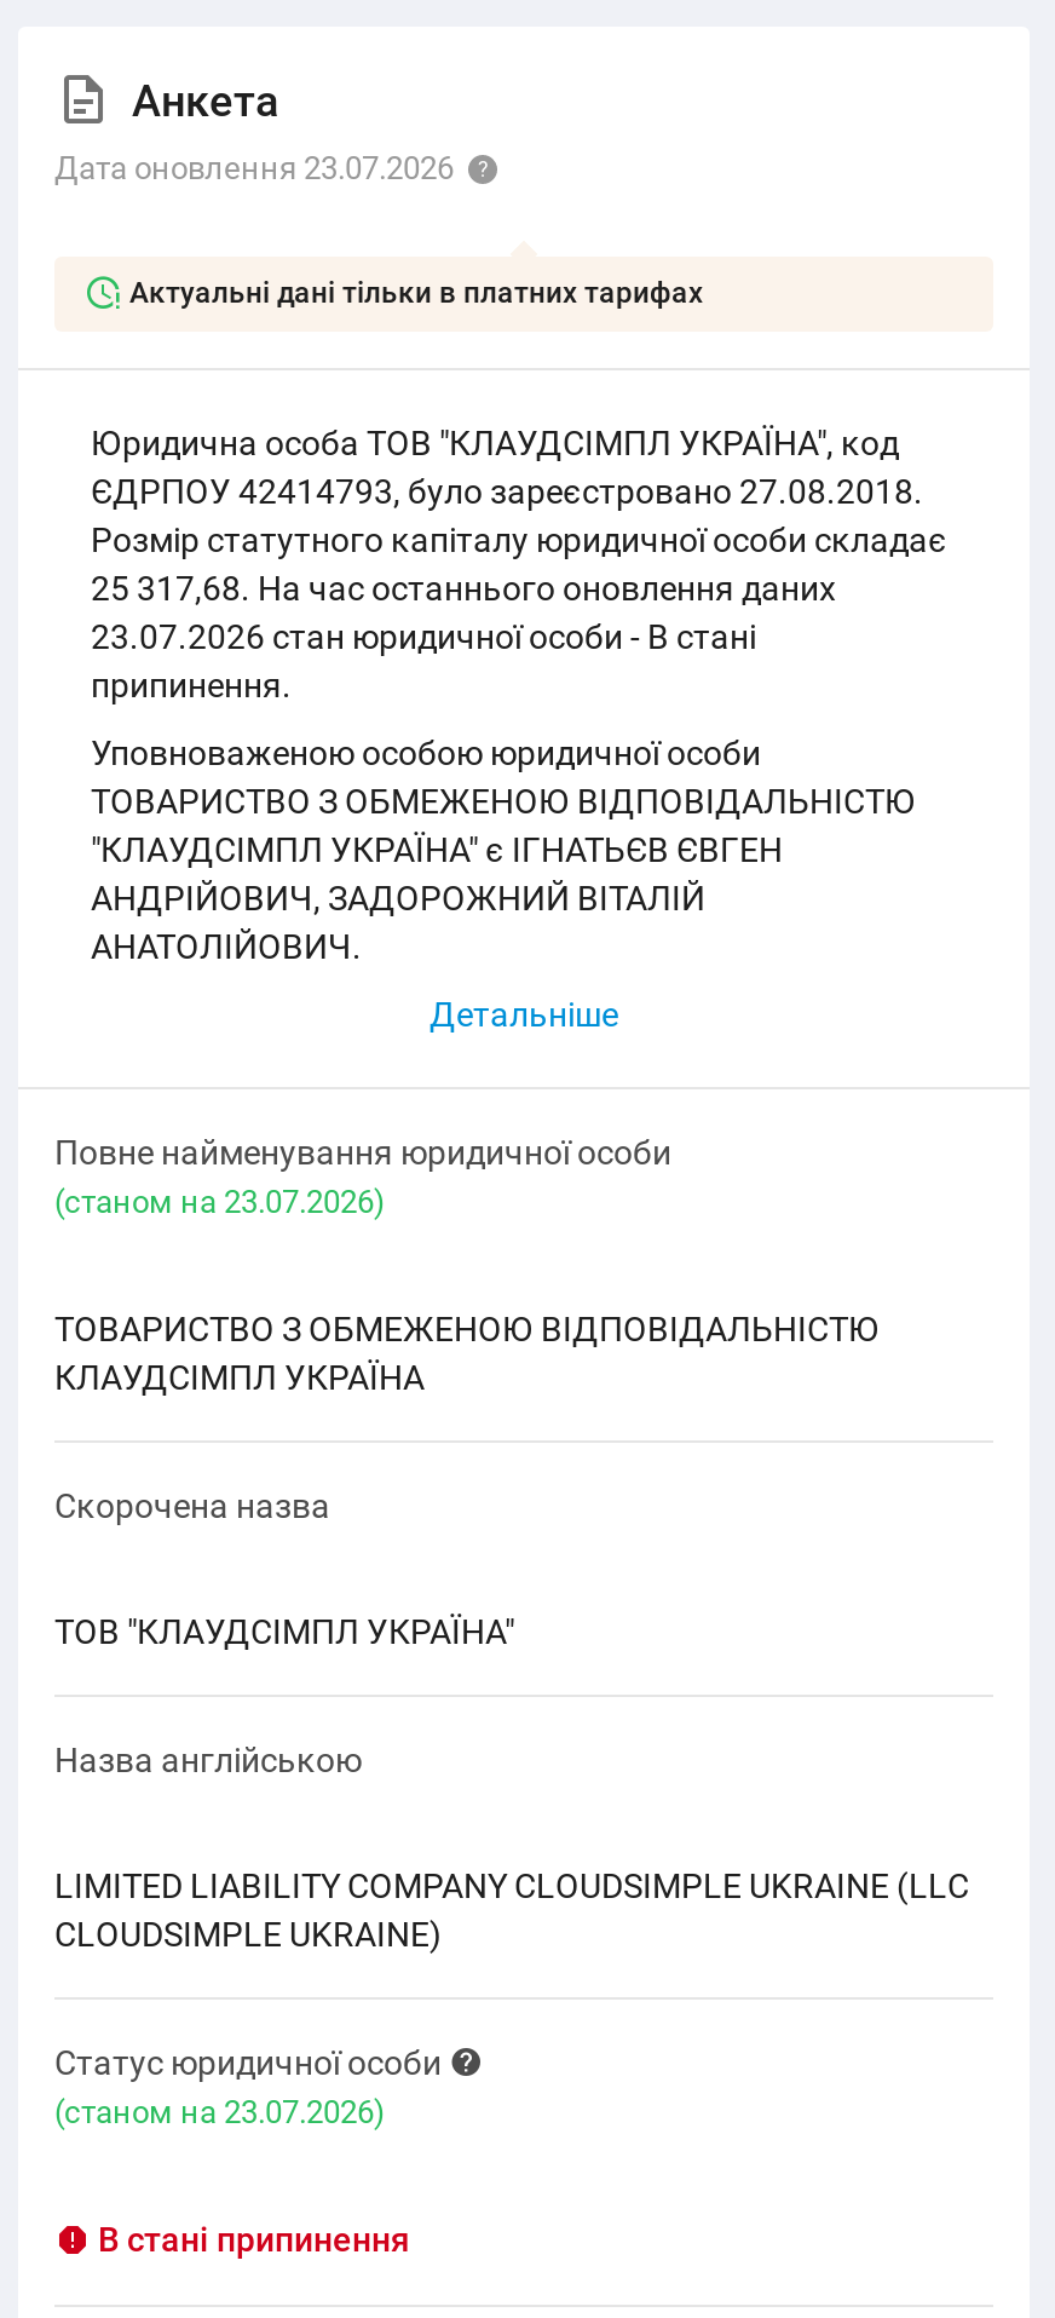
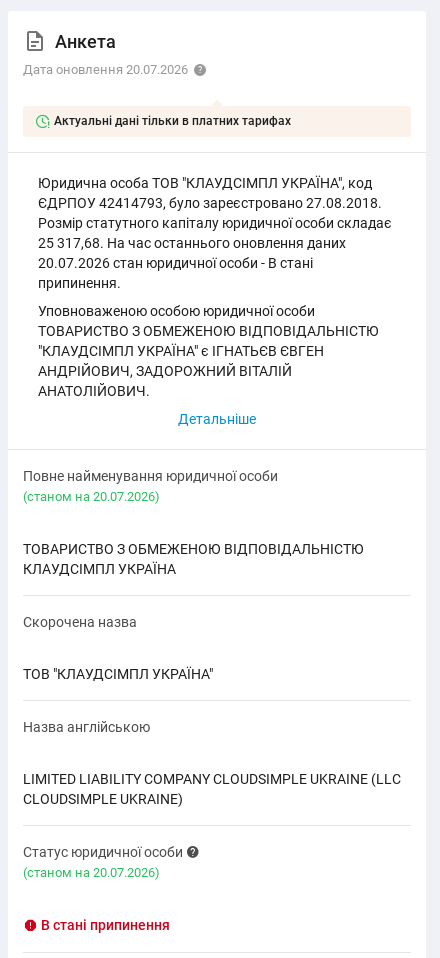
- Дата оновлення 23.07.2026
+ Дата оновлення 20.07.2026

- 23.07.2026 стан юридичної особи - В стані
+ 20.07.2026 стан юридичної особи - В стані

- (cтаном на 23.07.2026)
+ (cтаном на 20.07.2026)

- (cтаном на 23.07.2026)
+ (cтаном на 20.07.2026)
